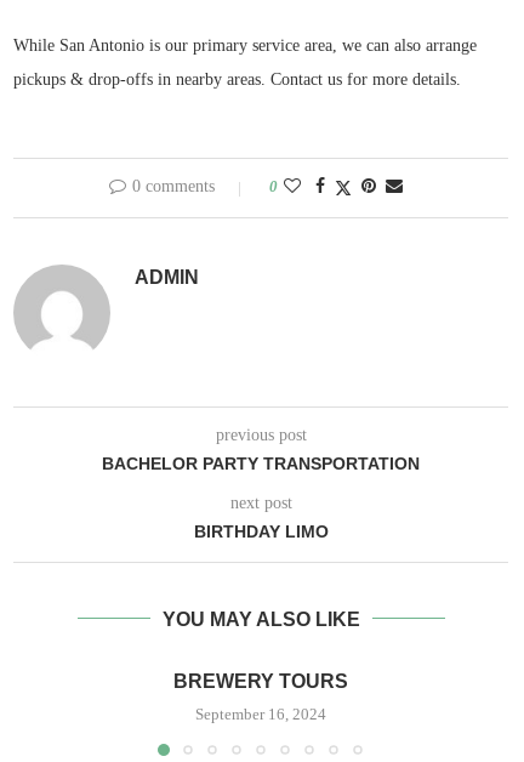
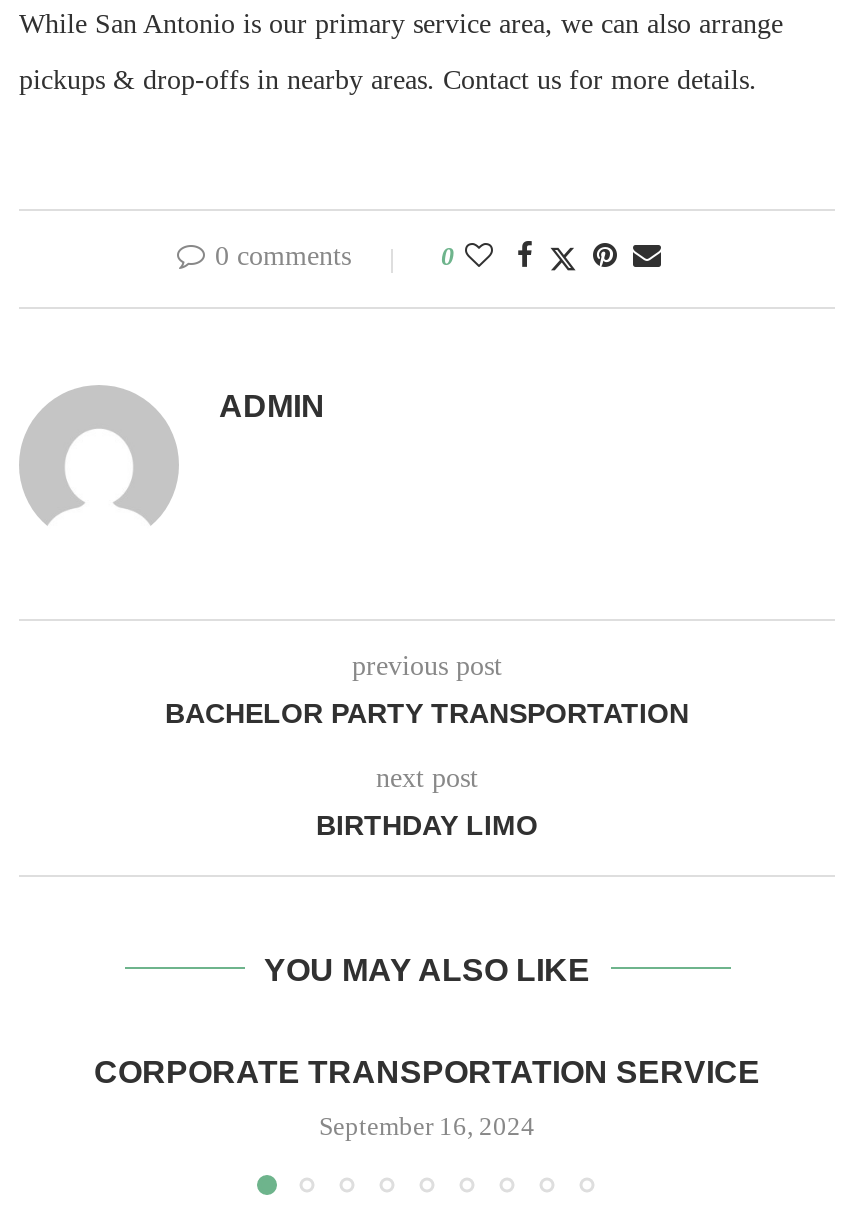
- BREWERY TOURS
+ CORPORATE TRANSPORTATION SERVICE
